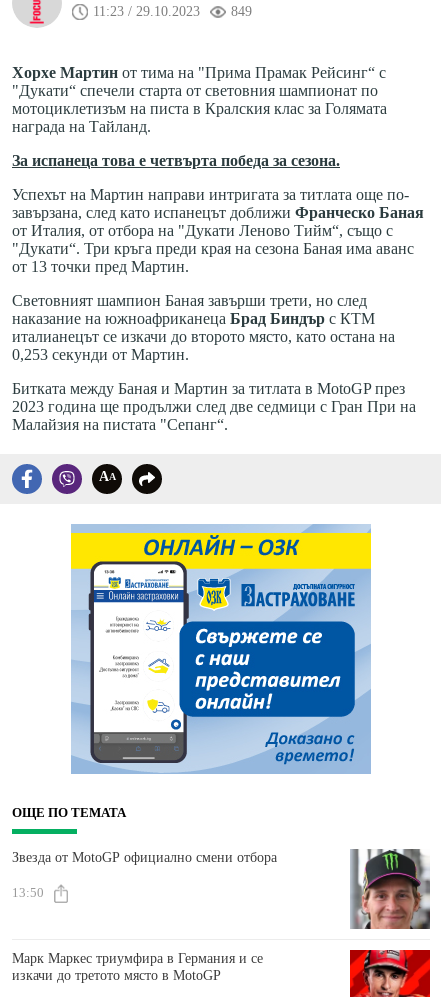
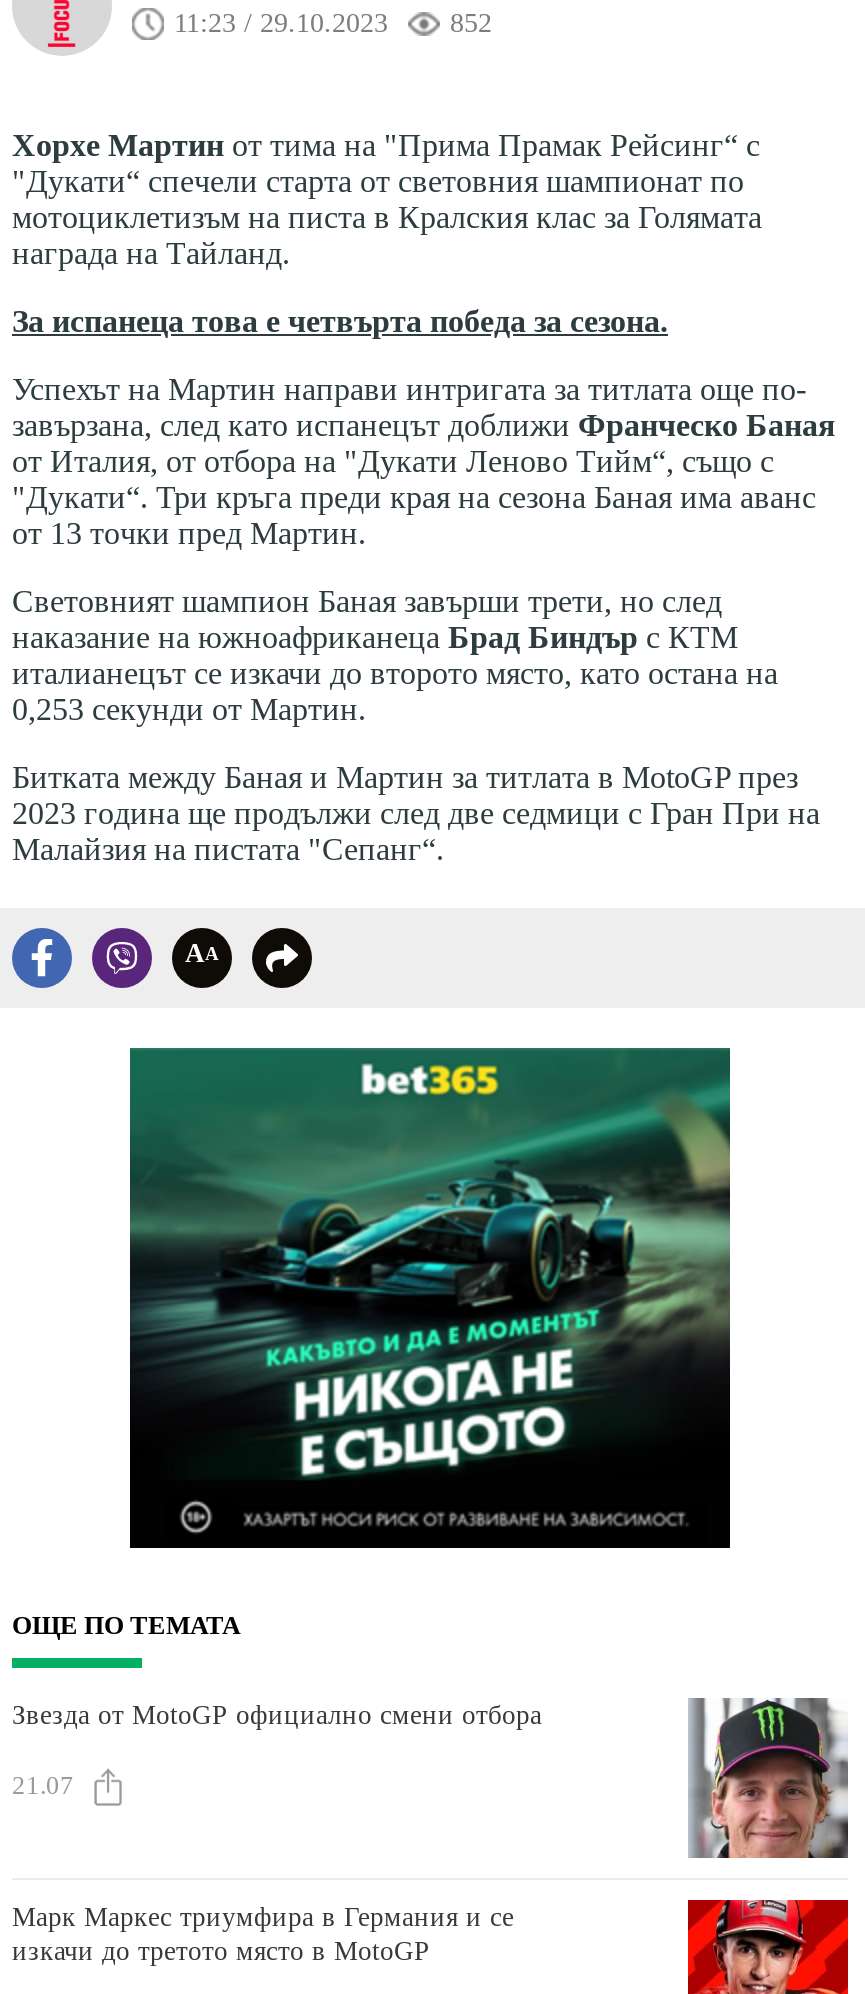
- 849
+ 852

- [image]
+ [image]

- 13:50
+ 21.07
